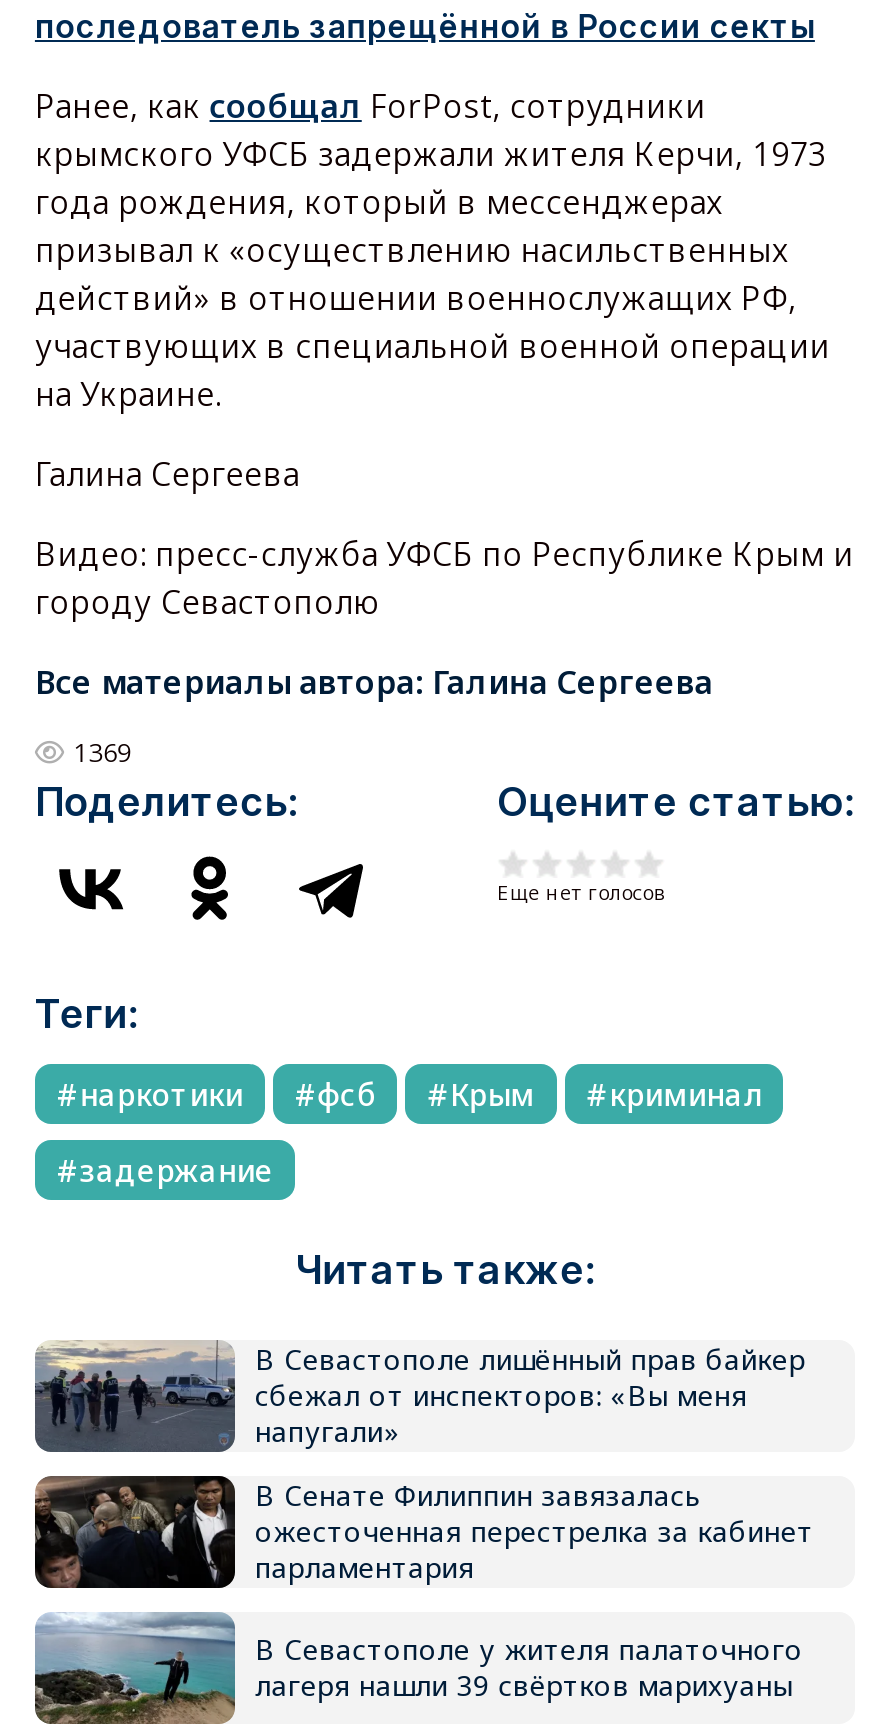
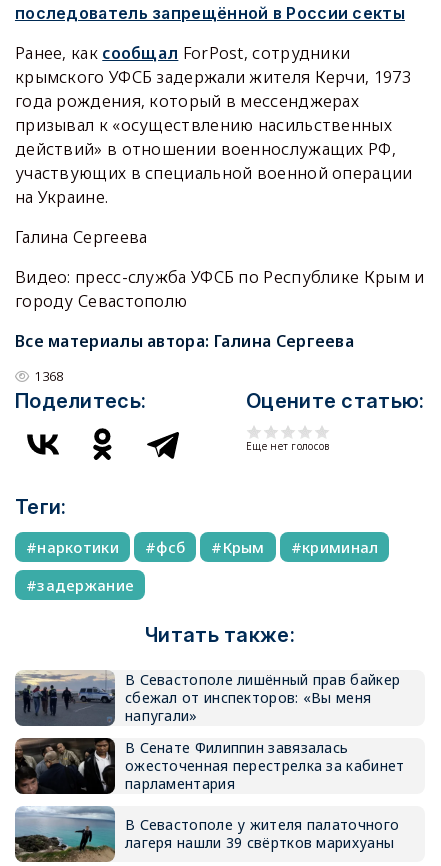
- 1369
+ 1368
